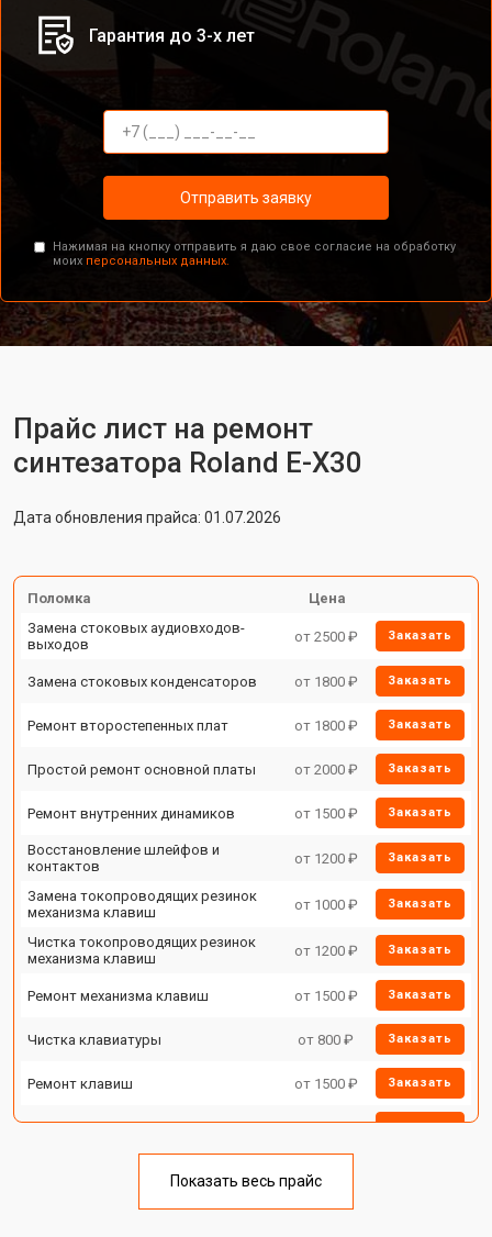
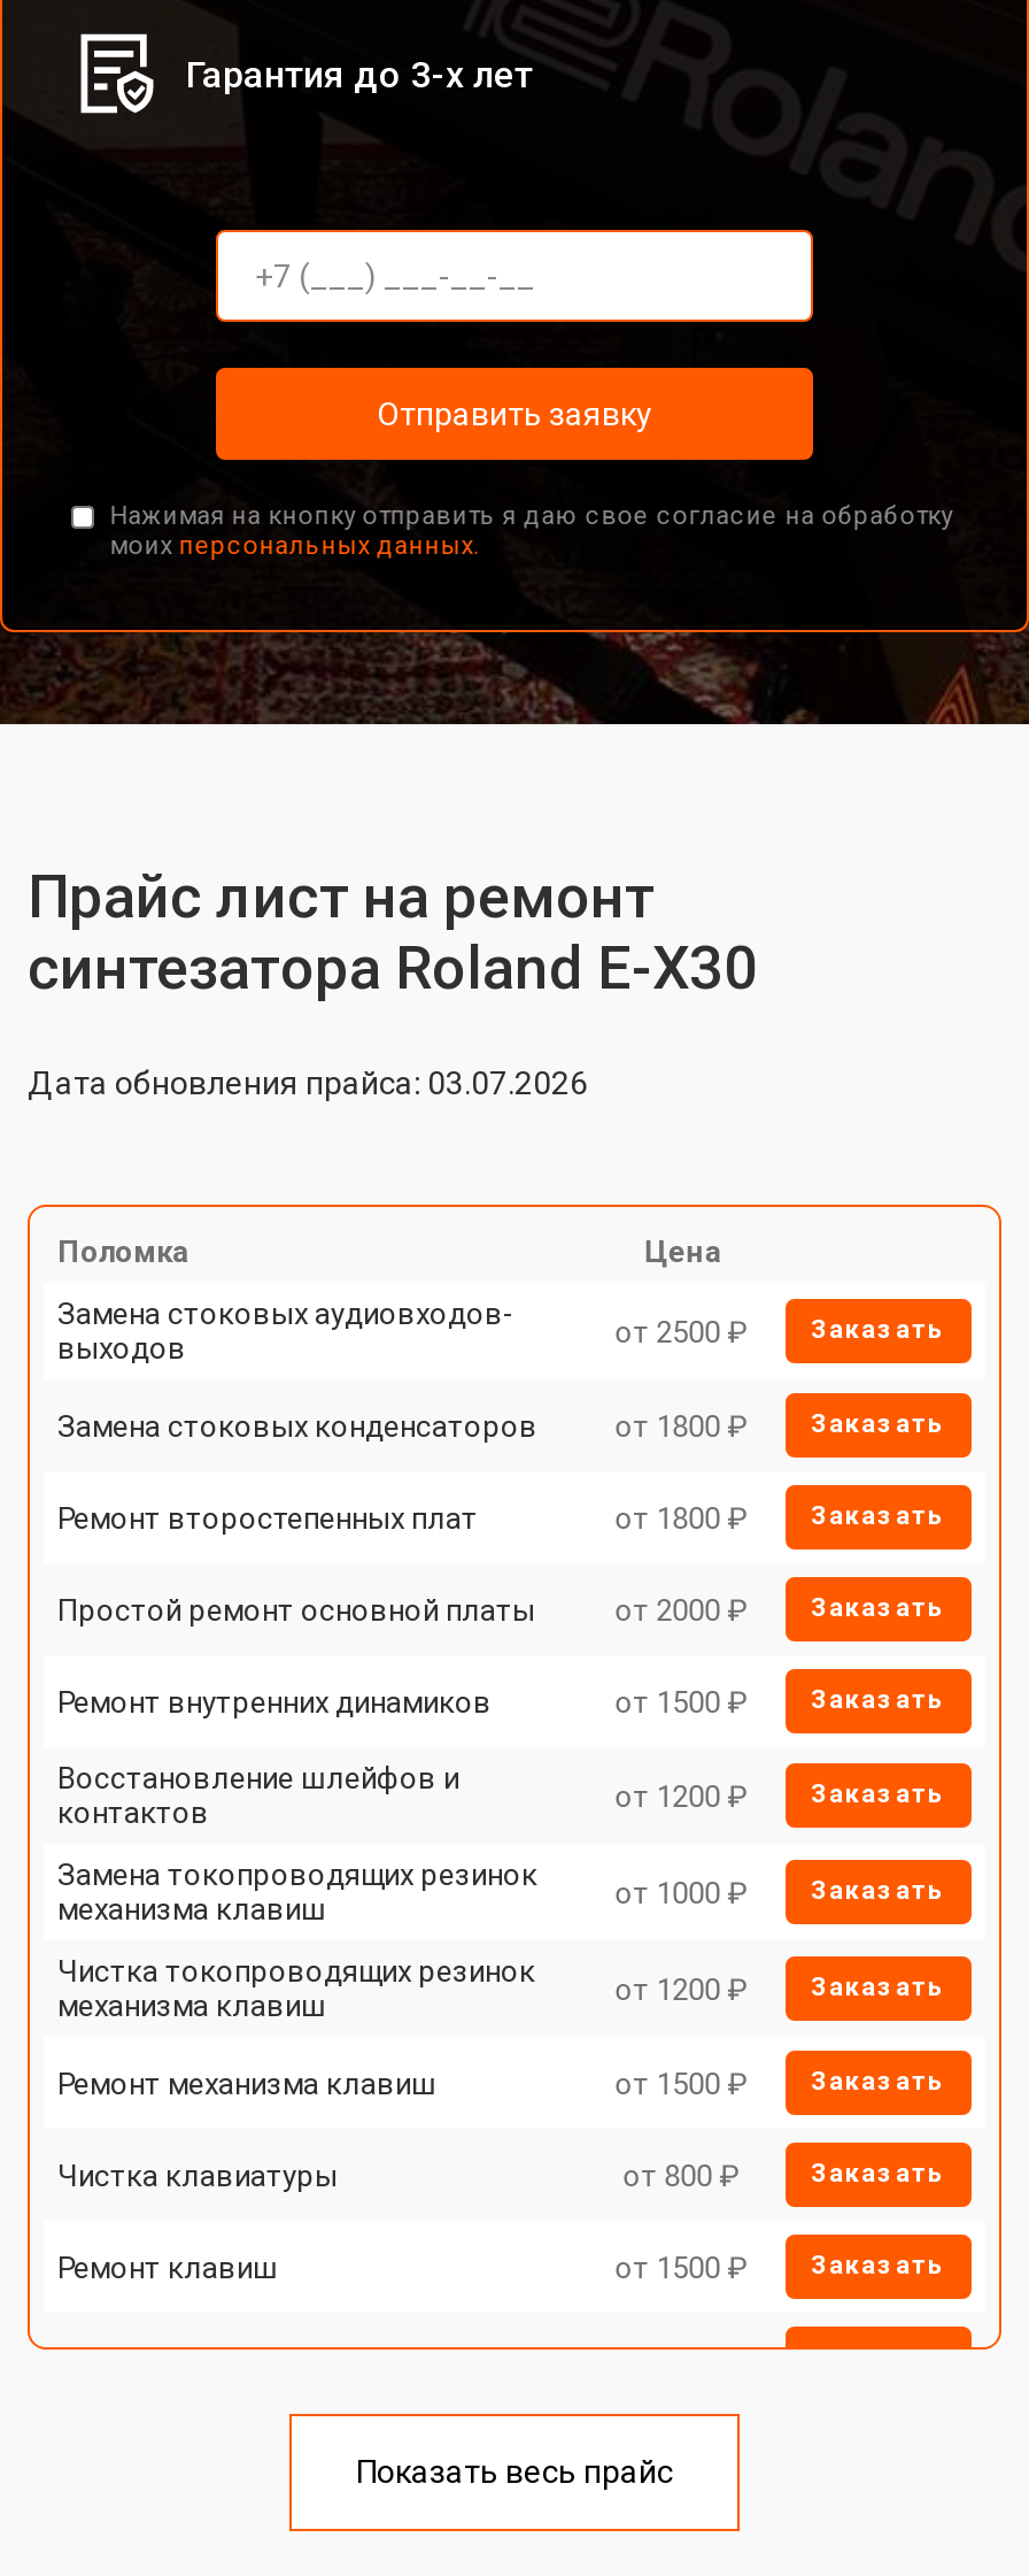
- Дата обновления прайса: 01.07.2026
+ Дата обновления прайса: 03.07.2026
